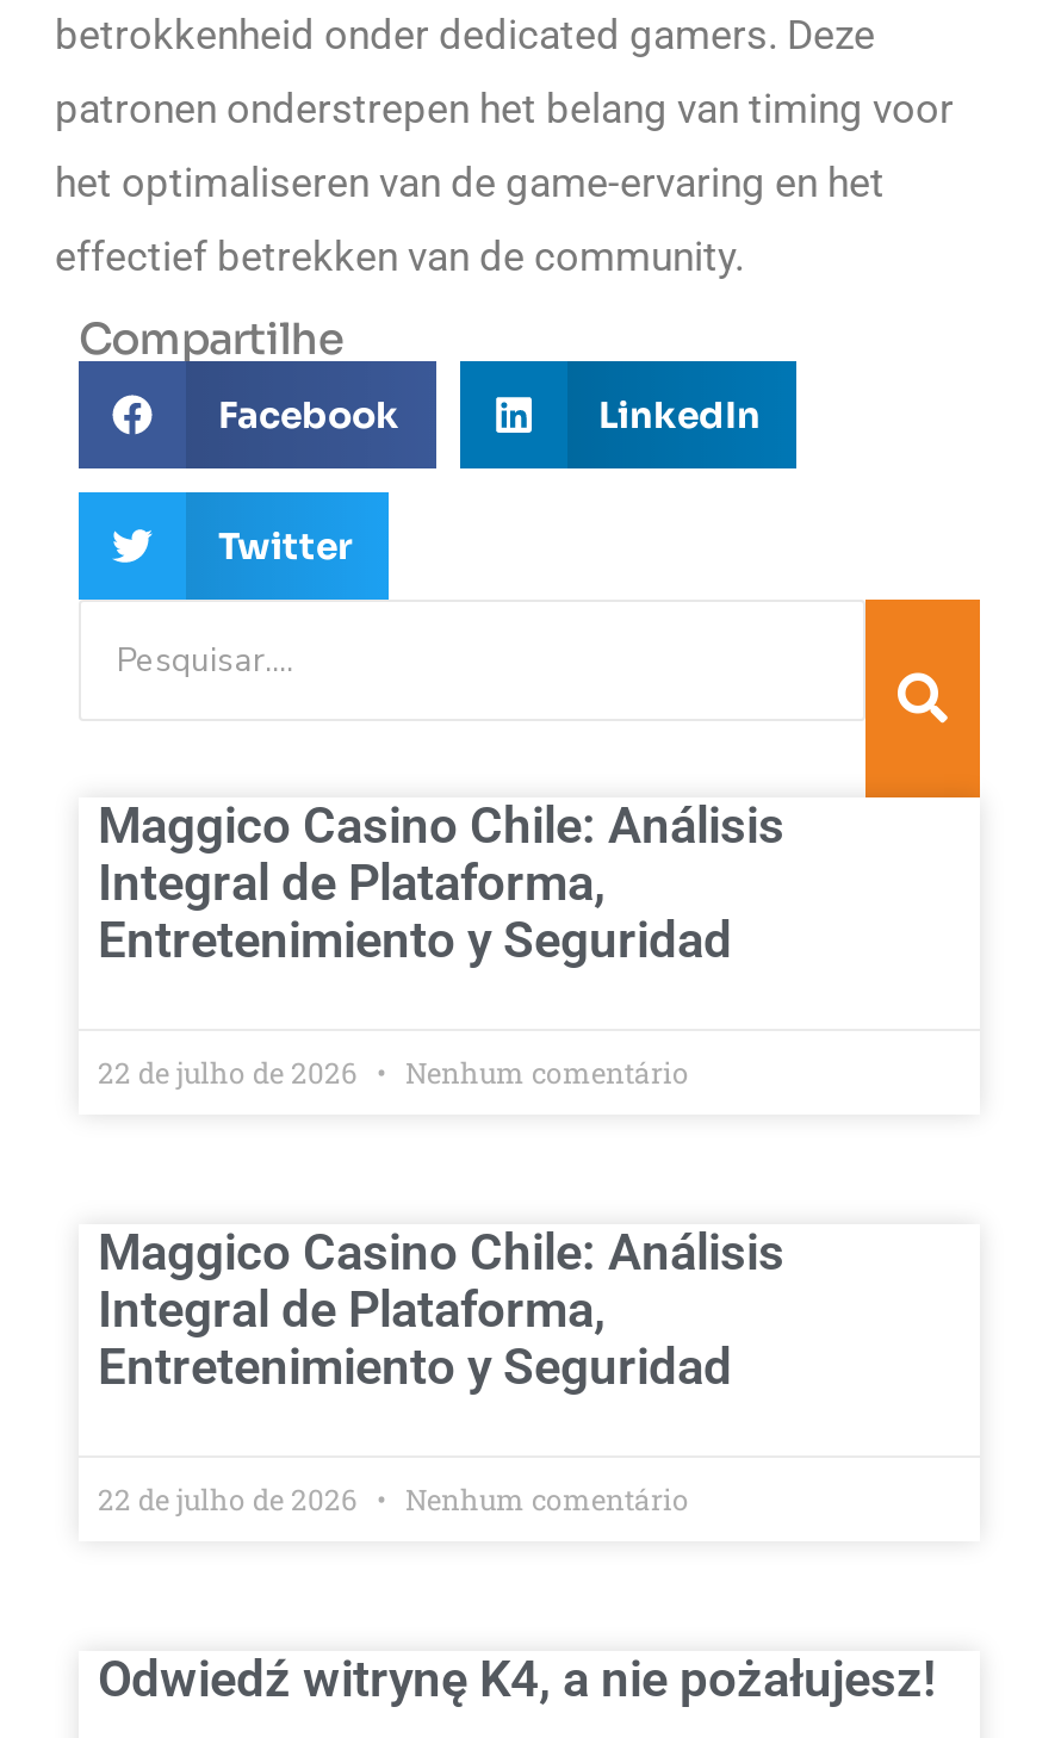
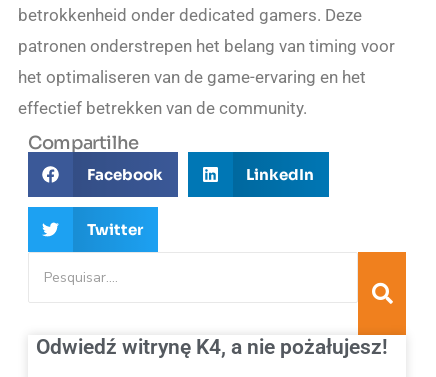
- Maggico Casino Chile: Análisis
- Integral de Plataforma,
- Entretenimiento y Seguridad
- 22 de julho de 2026
- Nenhum comentário
- Maggico Casino Chile: Análisis
- Integral de Plataforma,
- Entretenimiento y Seguridad
- 22 de julho de 2026
- Nenhum comentário
